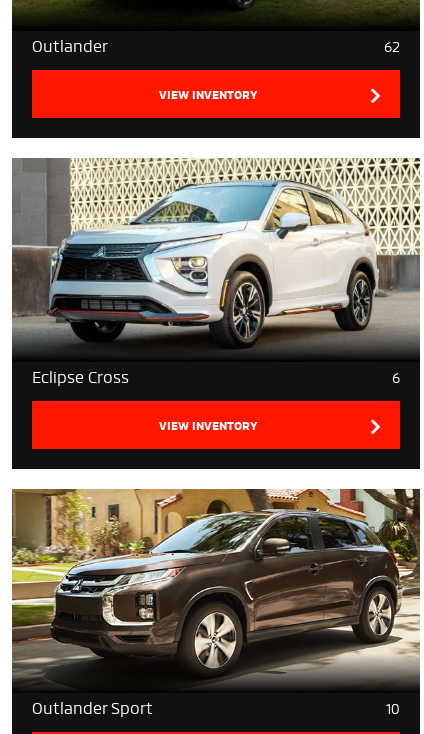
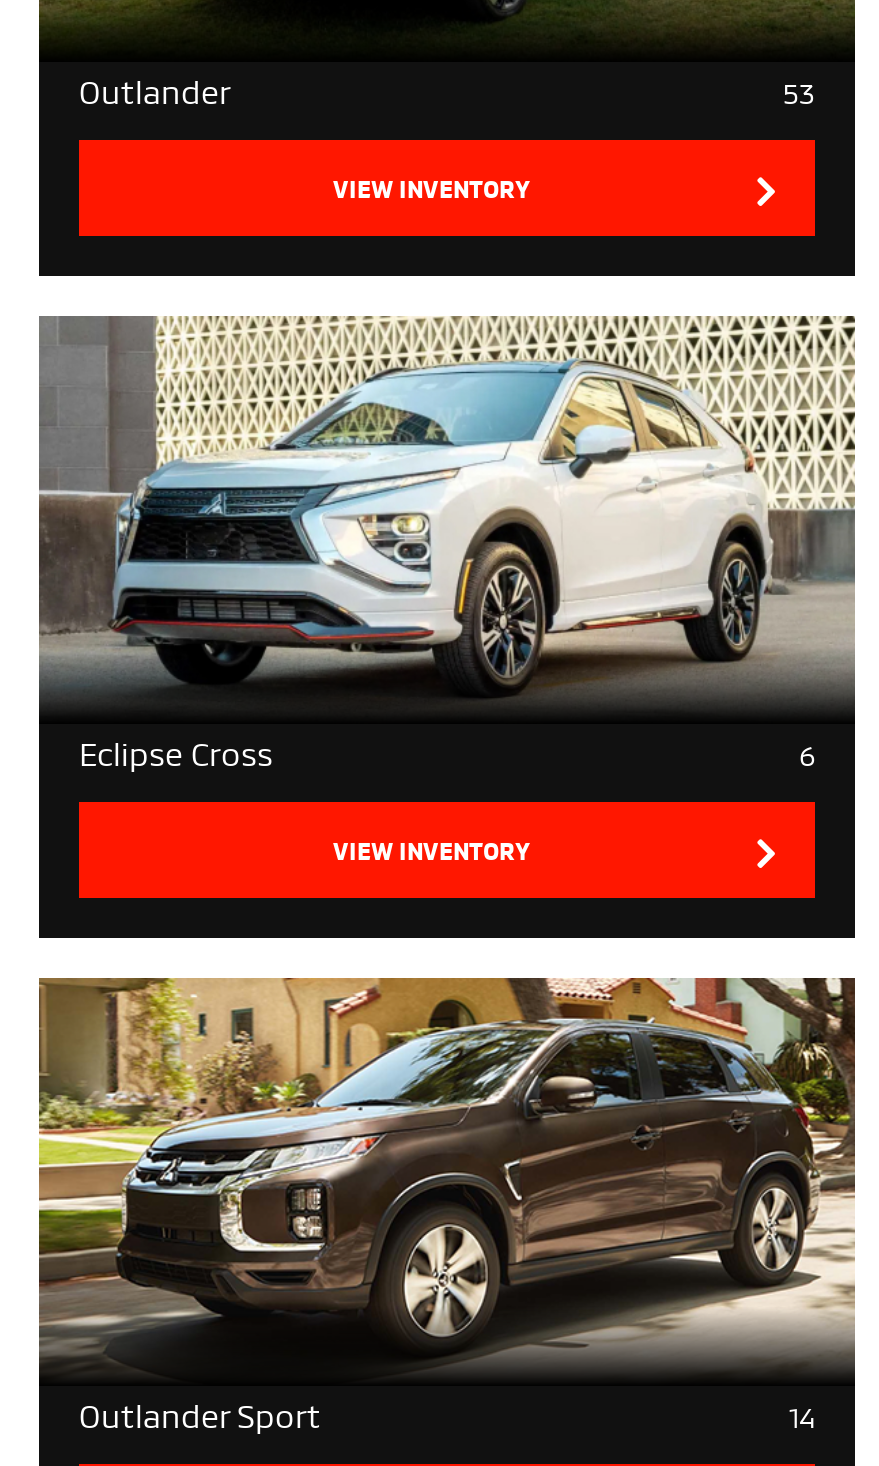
- 62
+ 53

- 10
+ 14
